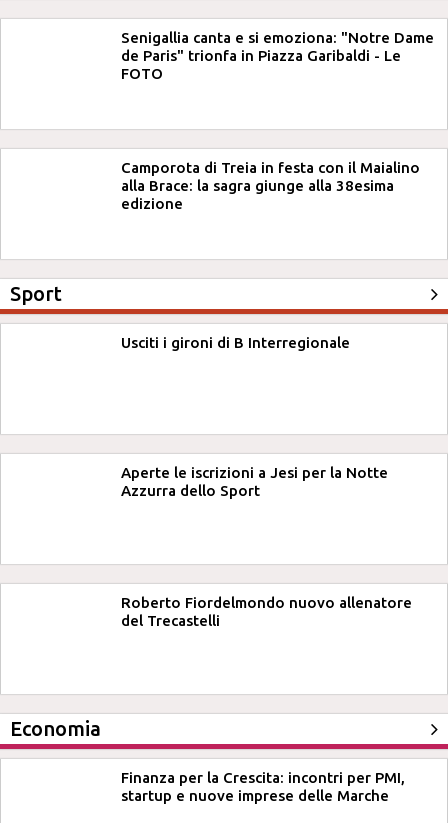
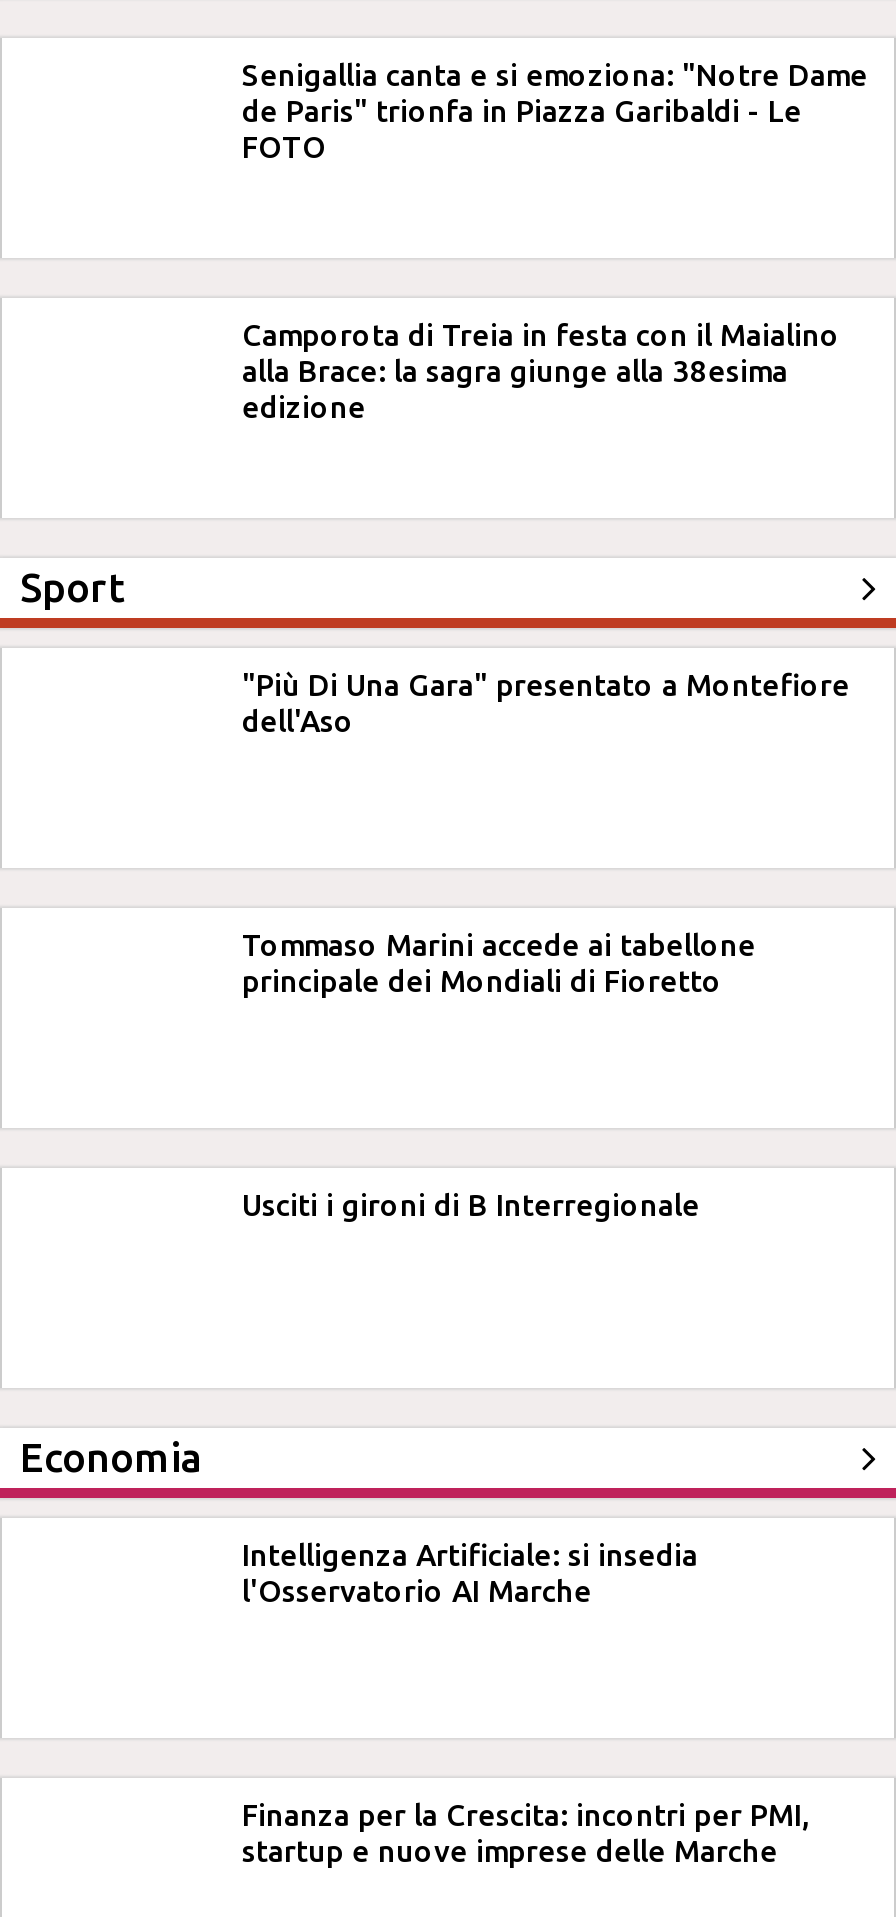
+ "Più Di Una Gara" presentato a Montefiore
+ dell'Aso

+ Tommaso Marini accede ai tabellone
+ principale dei Mondiali di Fioretto

moved down: Usciti i gironi di B Interregionale

- Aperte le iscrizioni a Jesi per la Notte
- Azzurra dello Sport

- Roberto Fiordelmondo nuovo allenatore
- del Trecastelli

+ Intelligenza Artificiale: si insedia
+ l'Osservatorio AI Marche
